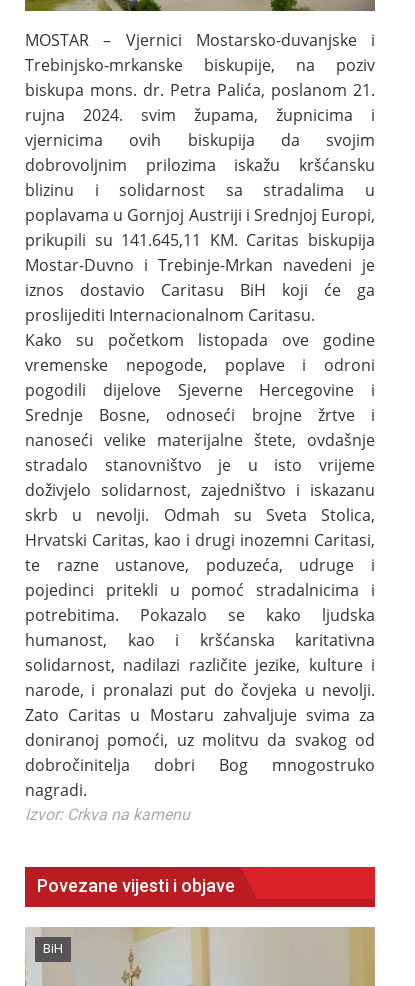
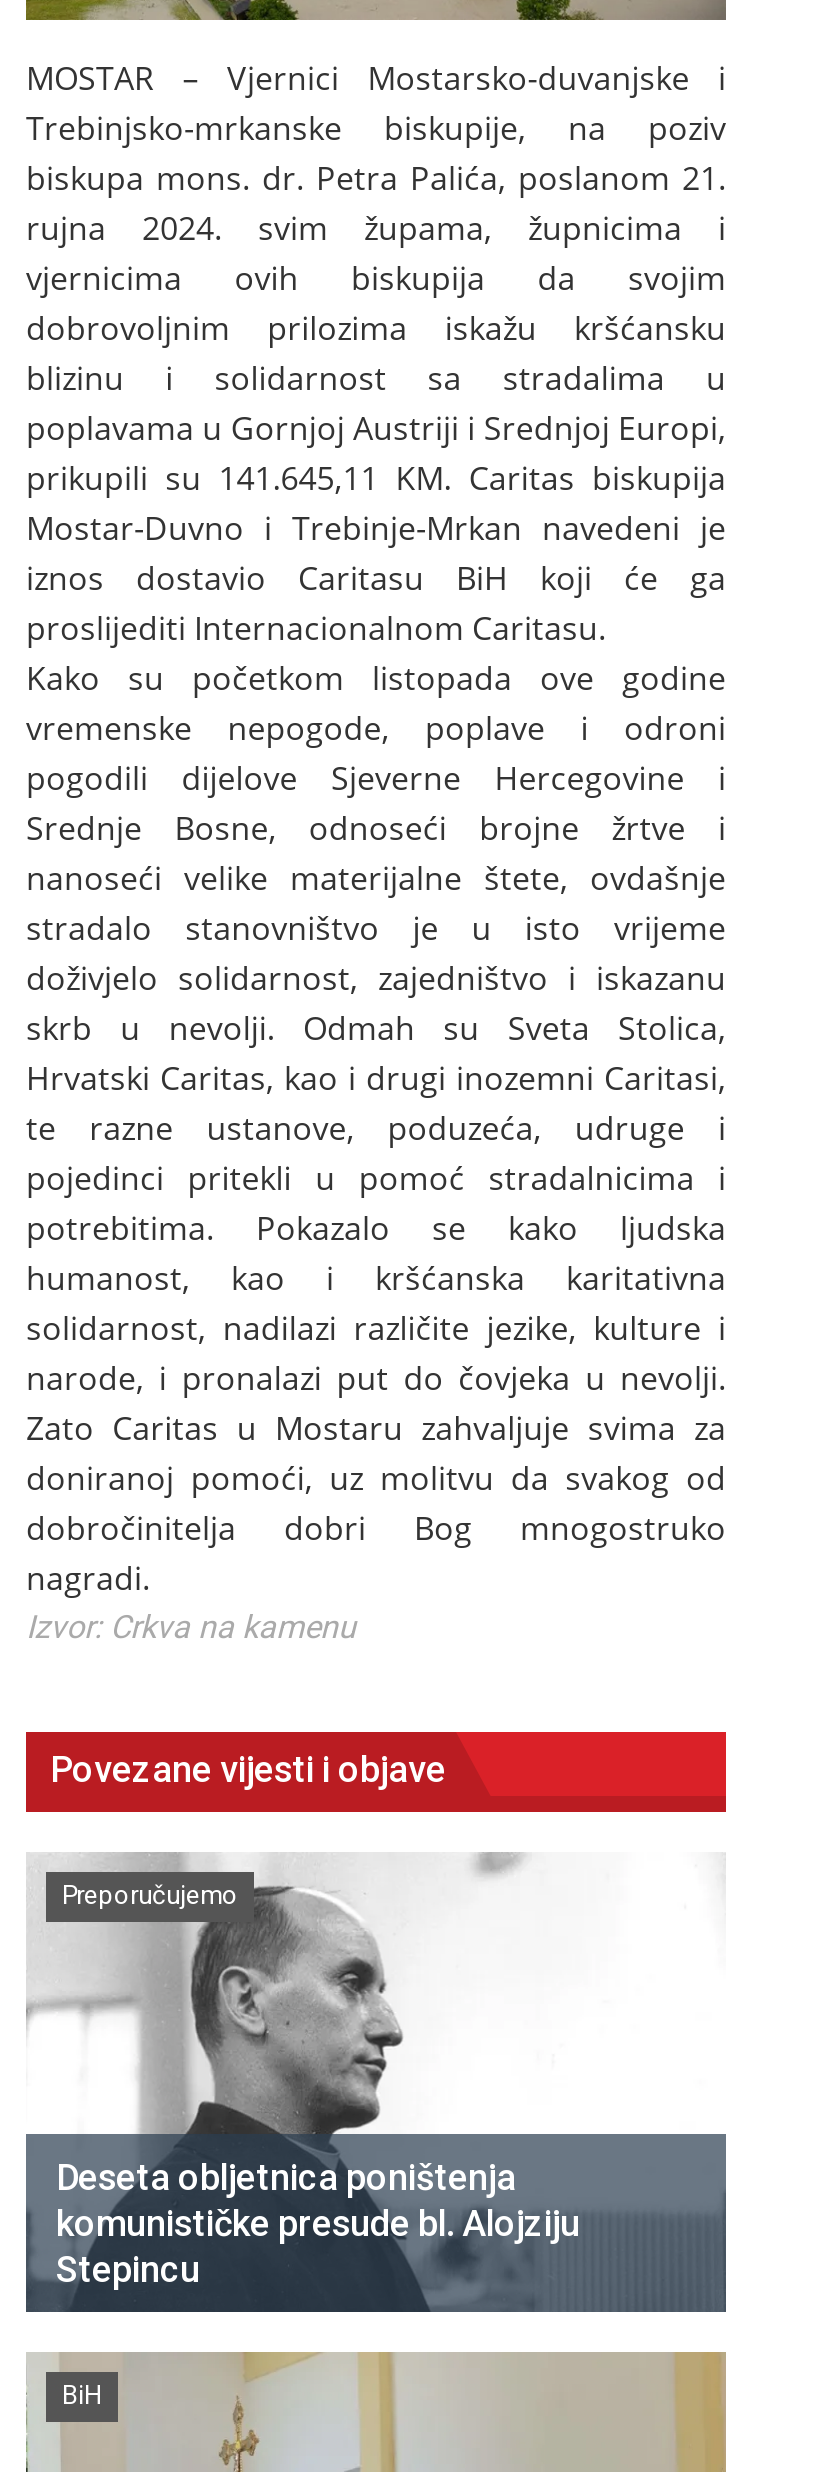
+ [image]
+ Preporučujemo

+ Deseta obljetnica poništenja
+ komunističke presude bl. Alojziju
+ Stepincu
